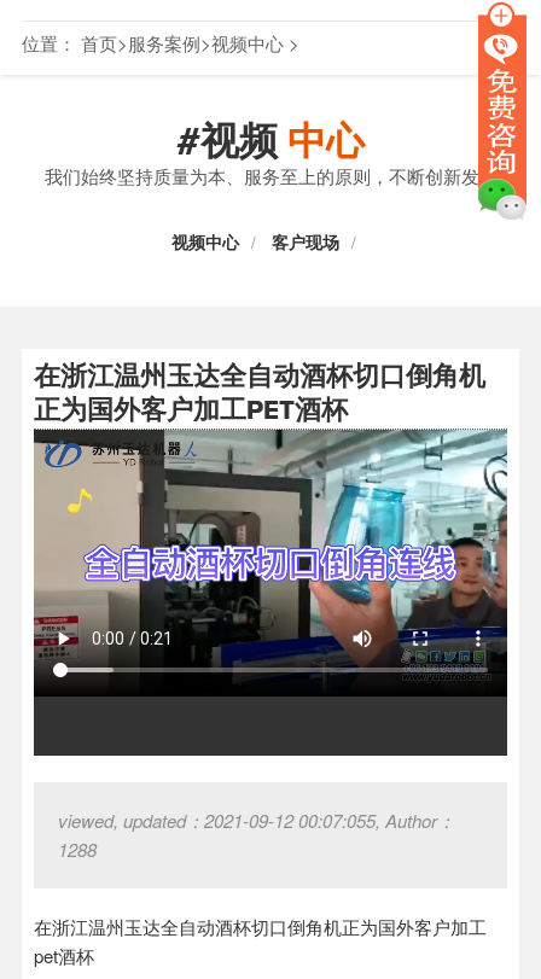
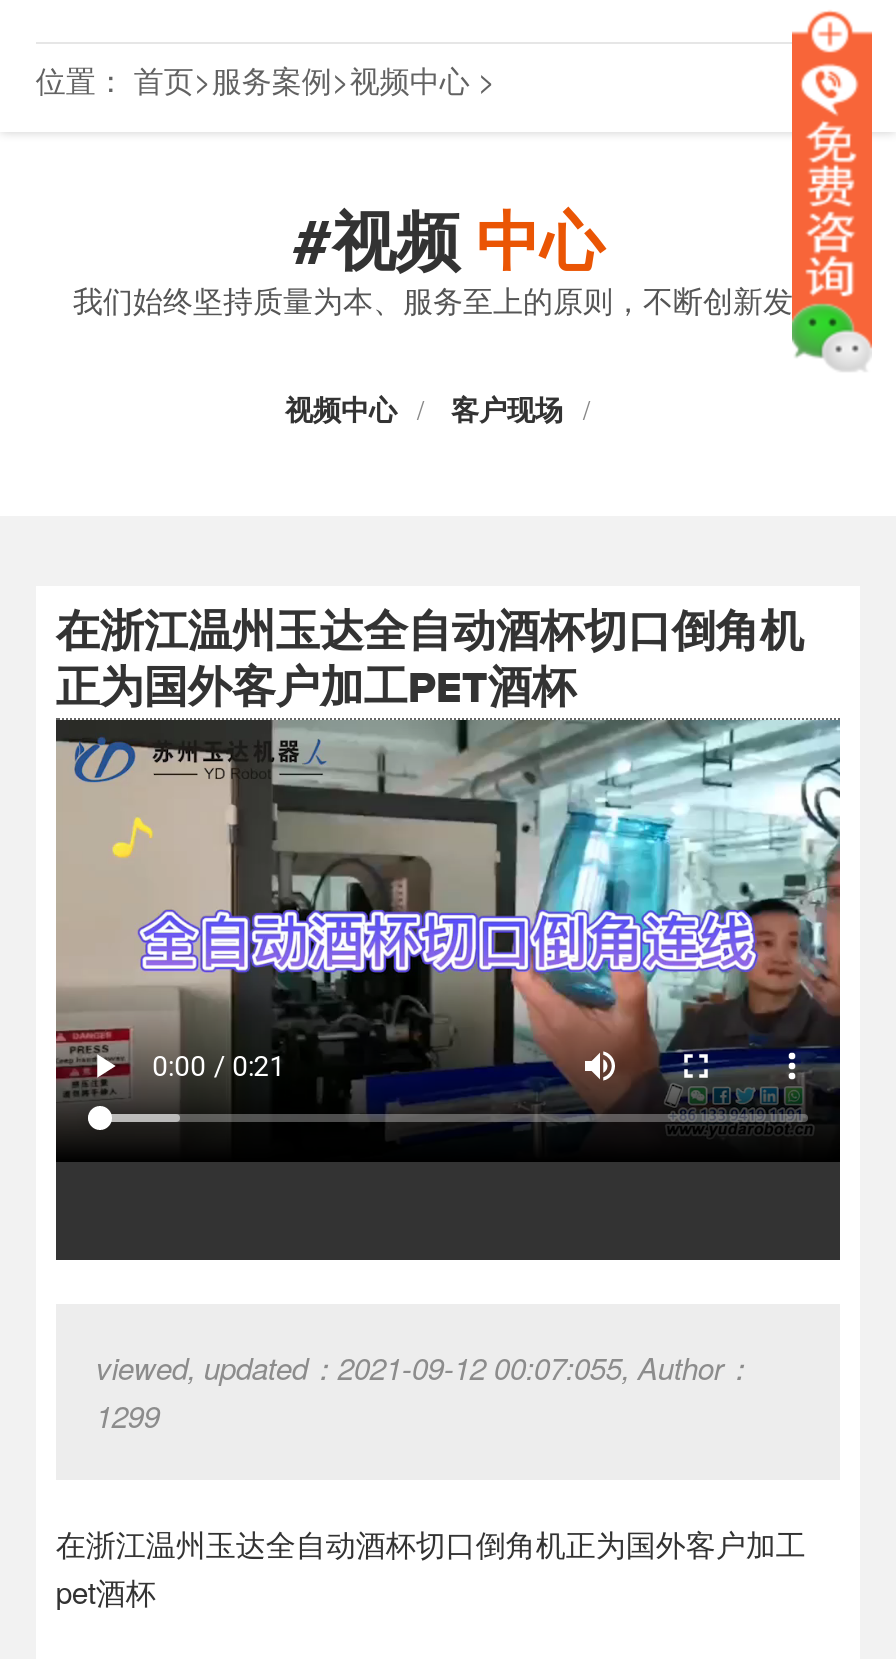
- 1288
+ 1299
